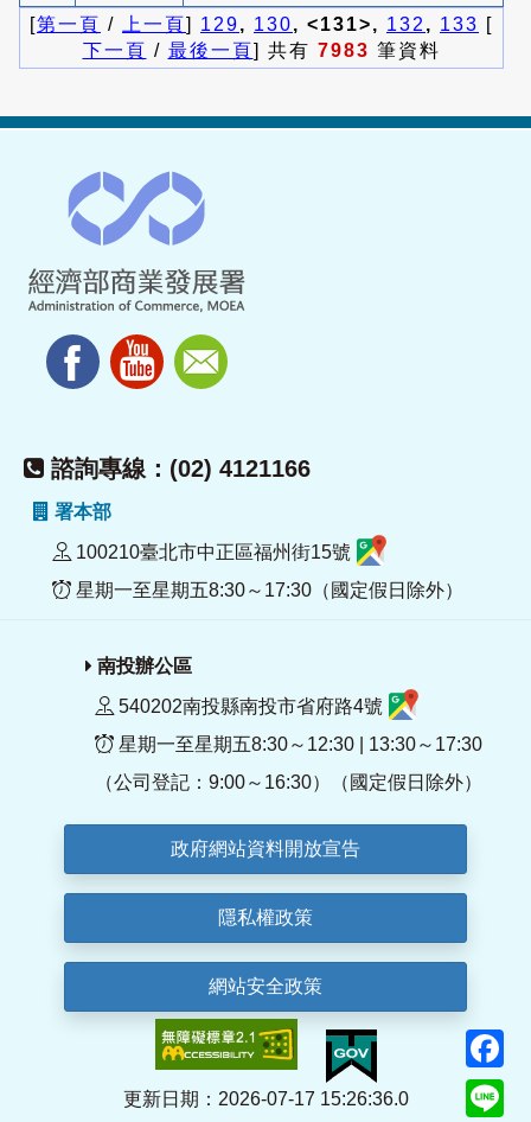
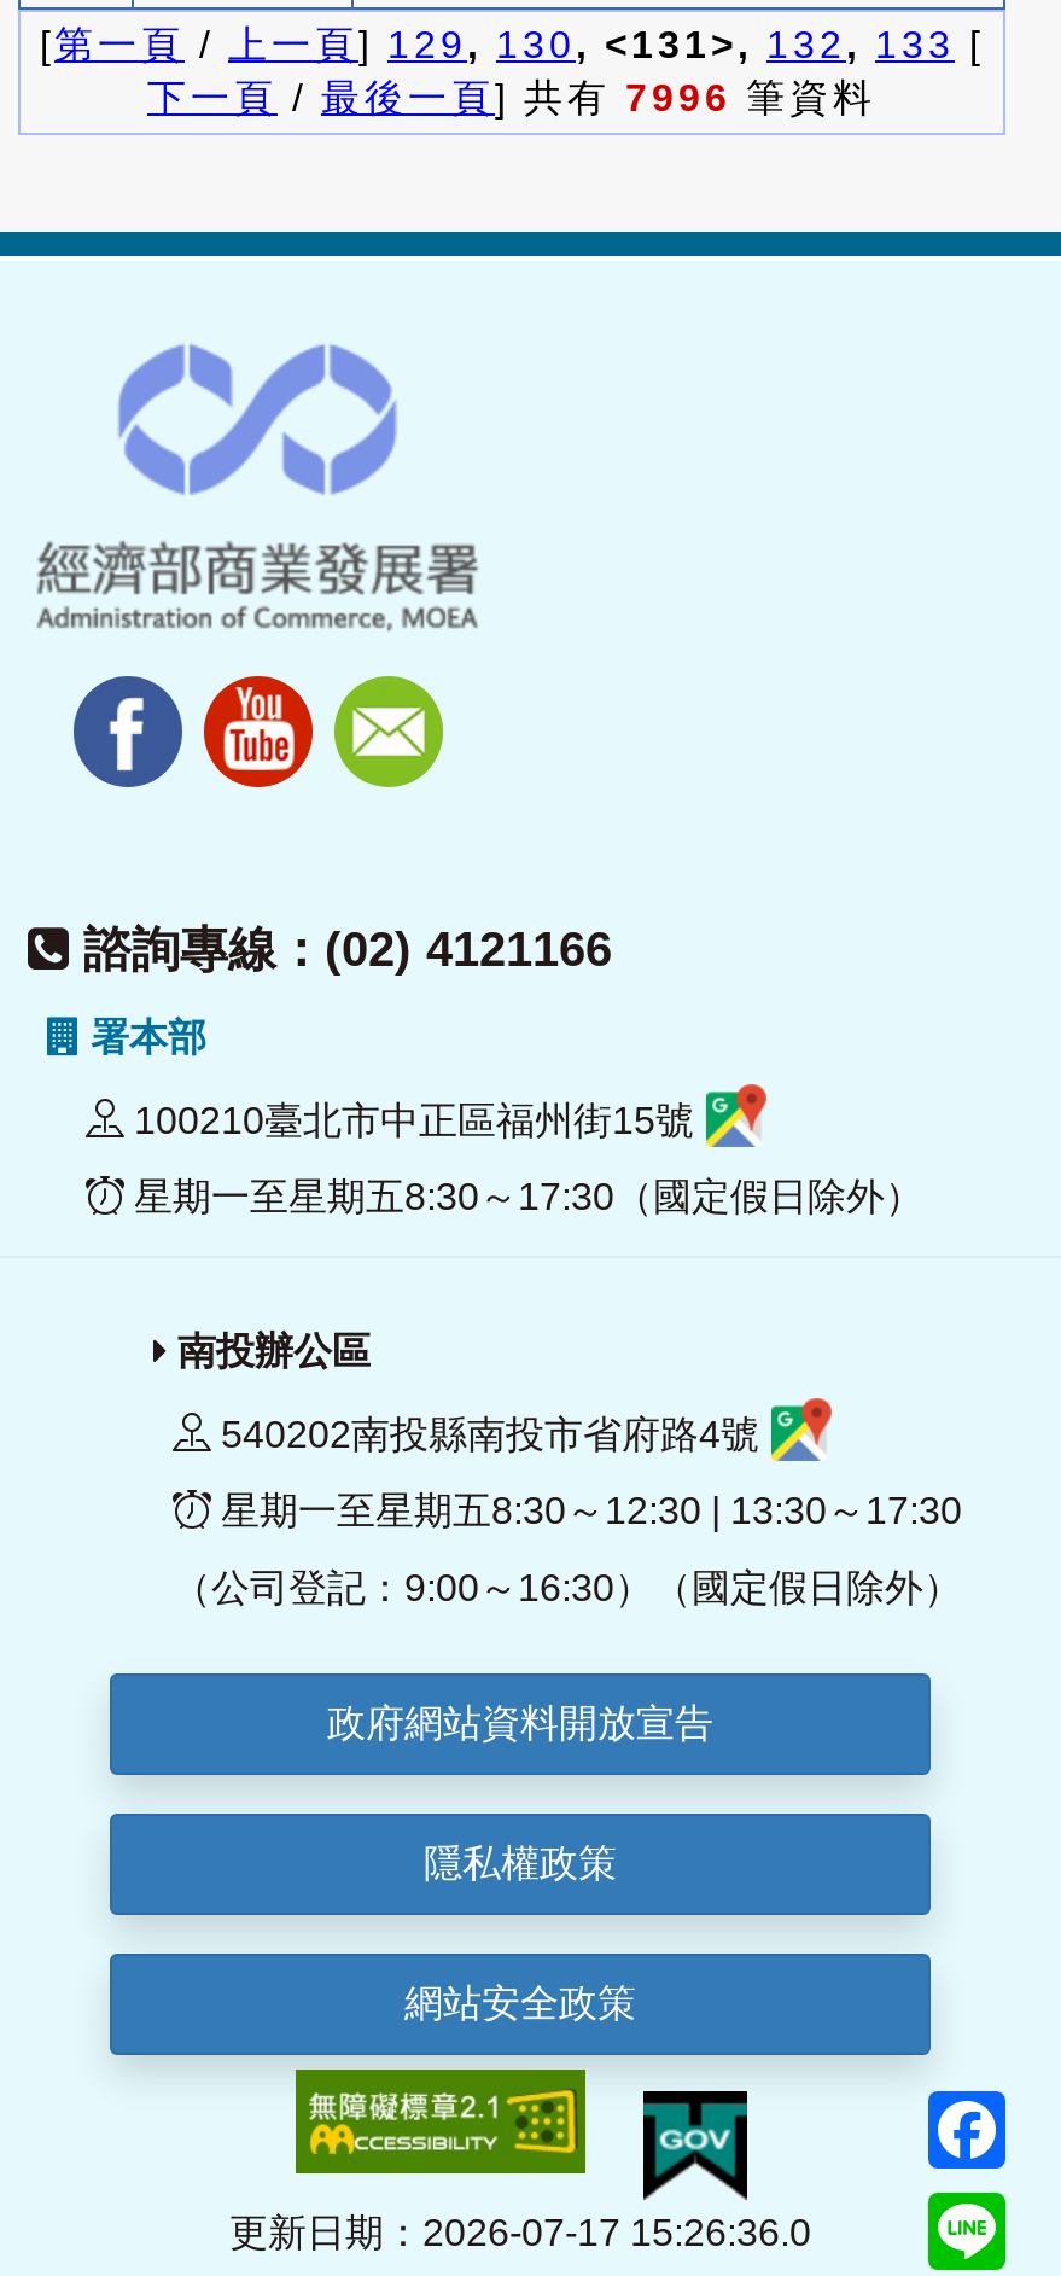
- 下一頁/最後一頁] 共有7983筆資料
+ 下一頁/最後一頁] 共有7996筆資料
